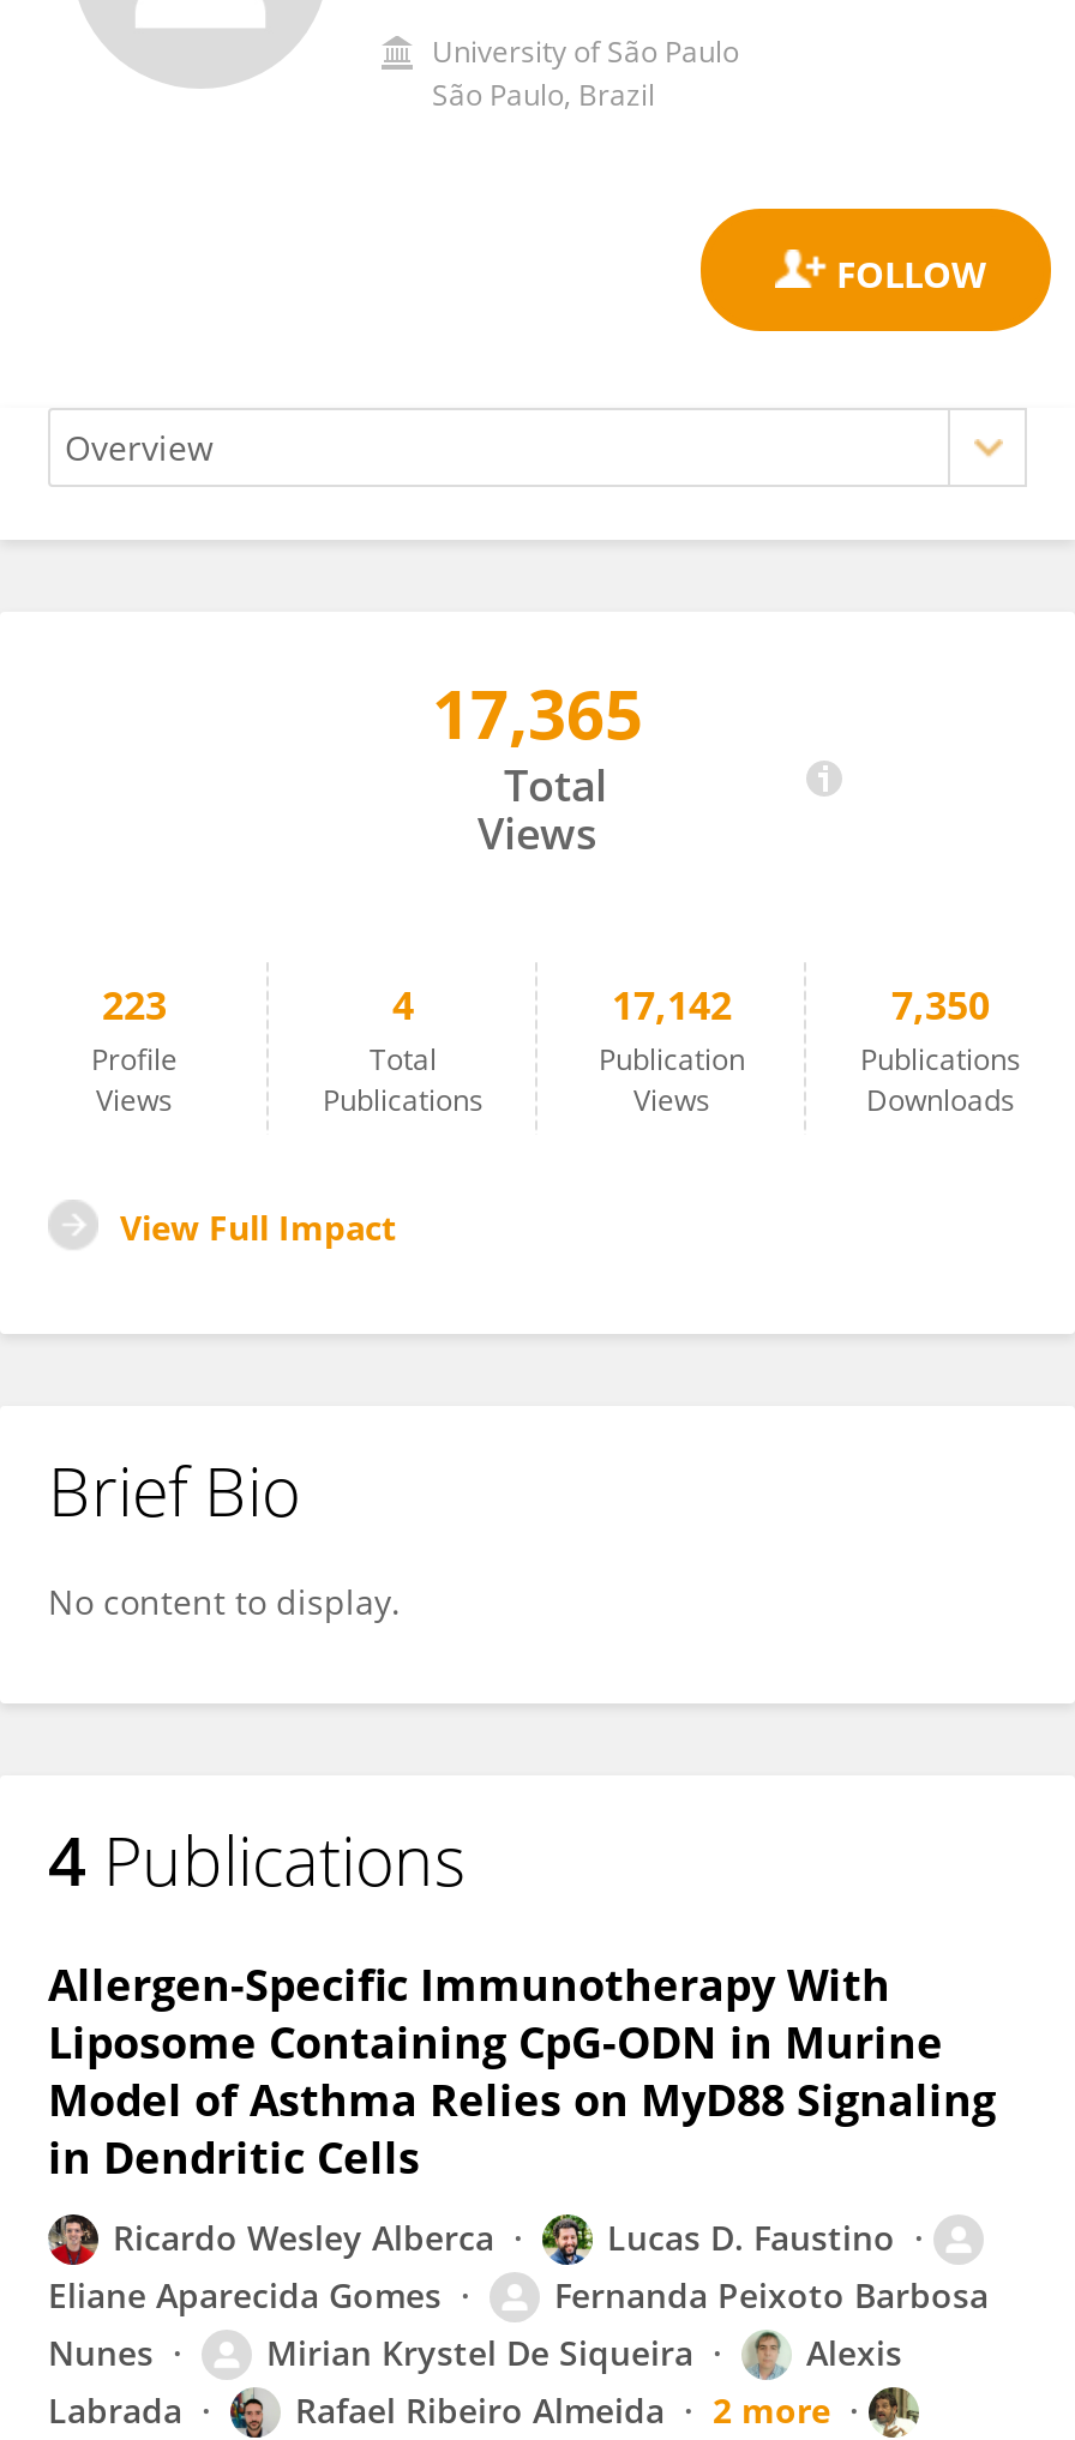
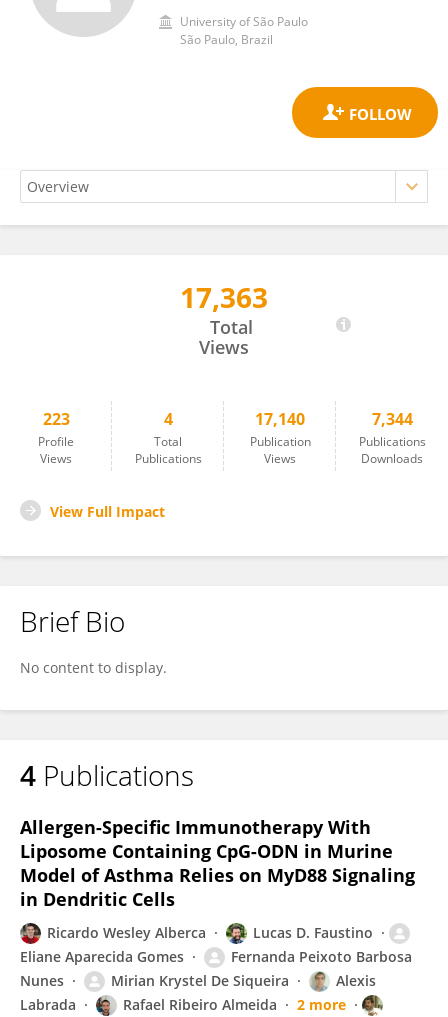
- 17,365
+ 17,363

- 17,142
+ 17,140

- 7,350
+ 7,344
